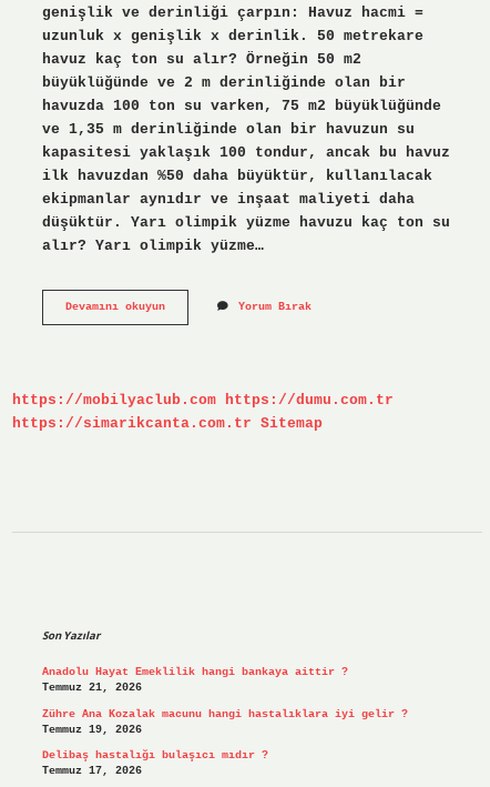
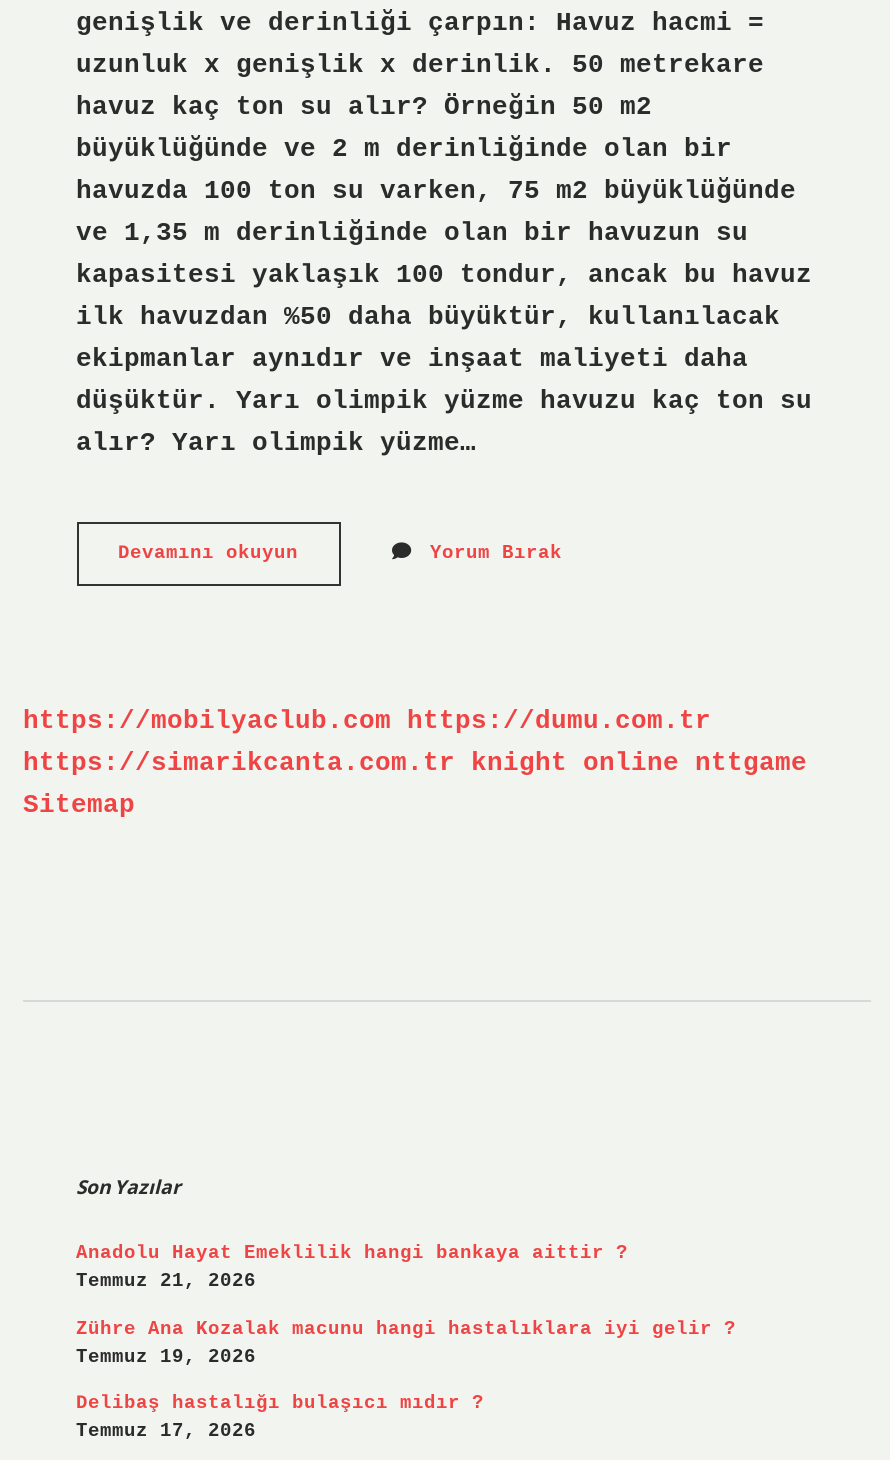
- https://simarikcanta.com.tr Sitemap
+ https://simarikcanta.com.tr knight online nttgame
+ Sitemap
